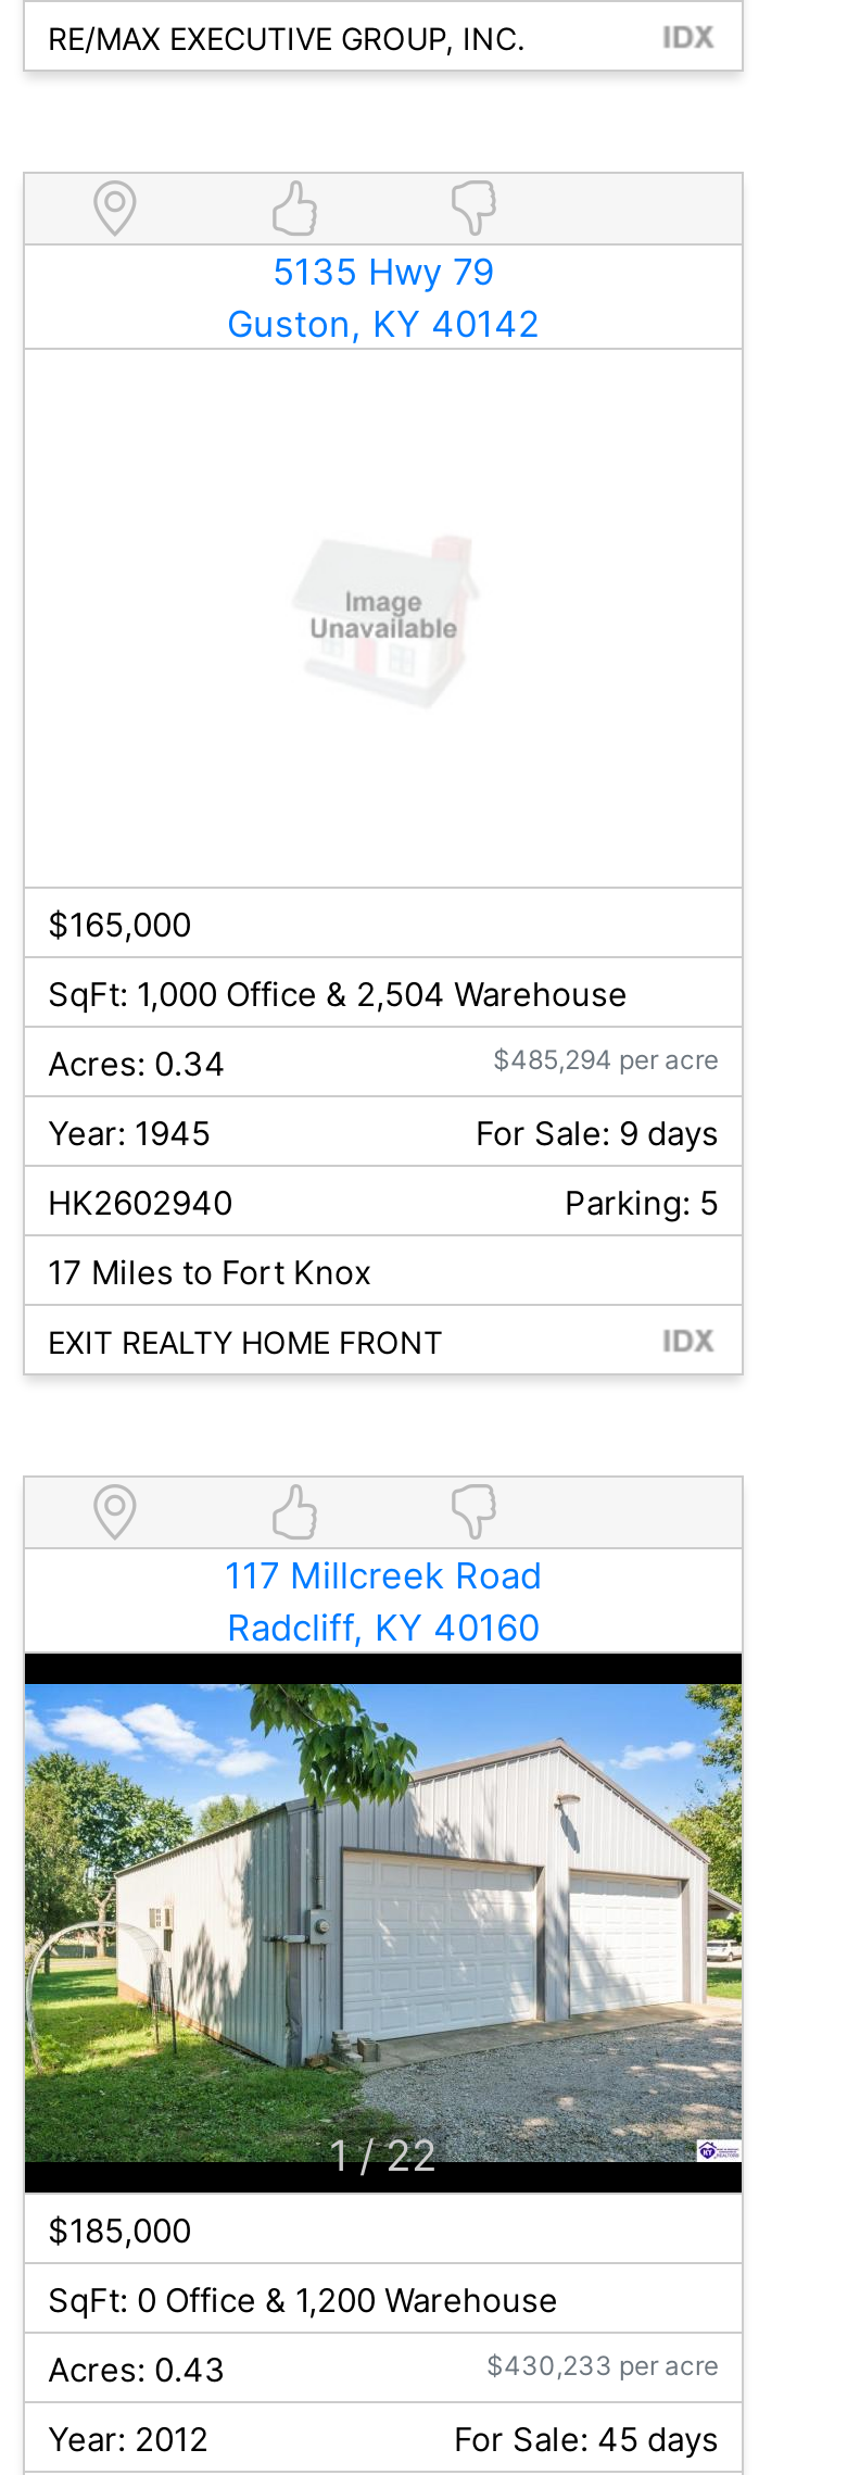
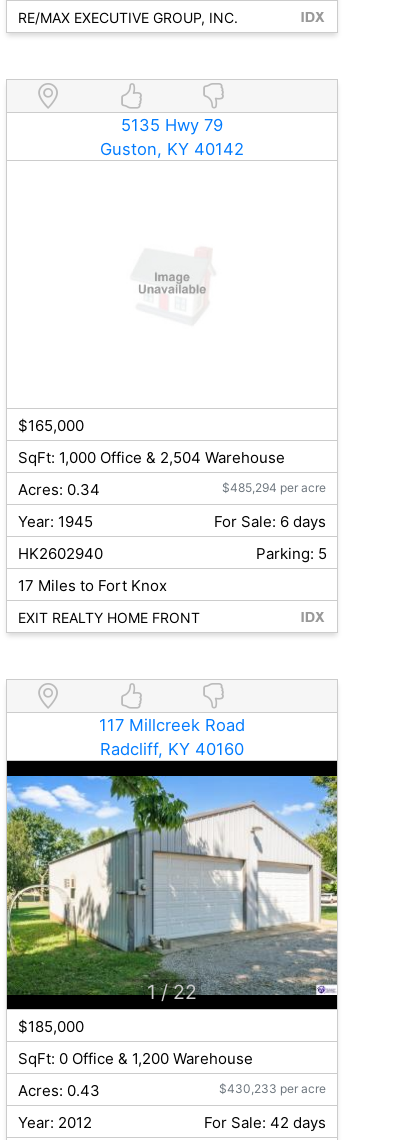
- For Sale: 9 days
+ For Sale: 6 days

- For Sale: 45 days
+ For Sale: 42 days
